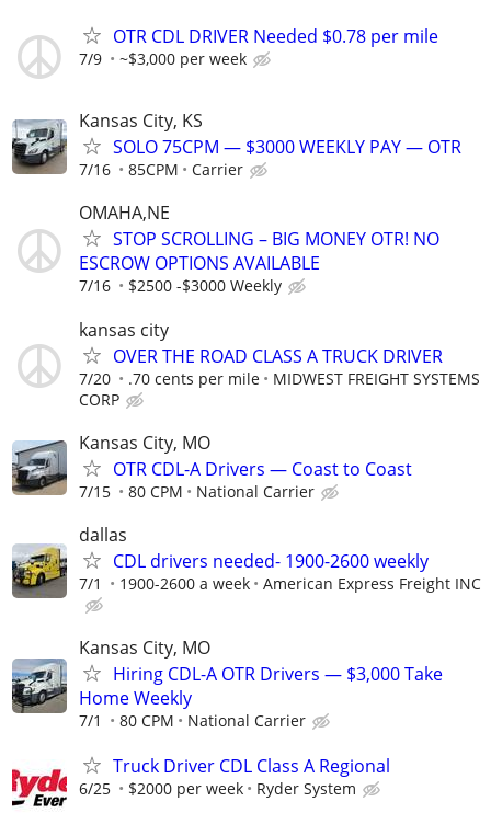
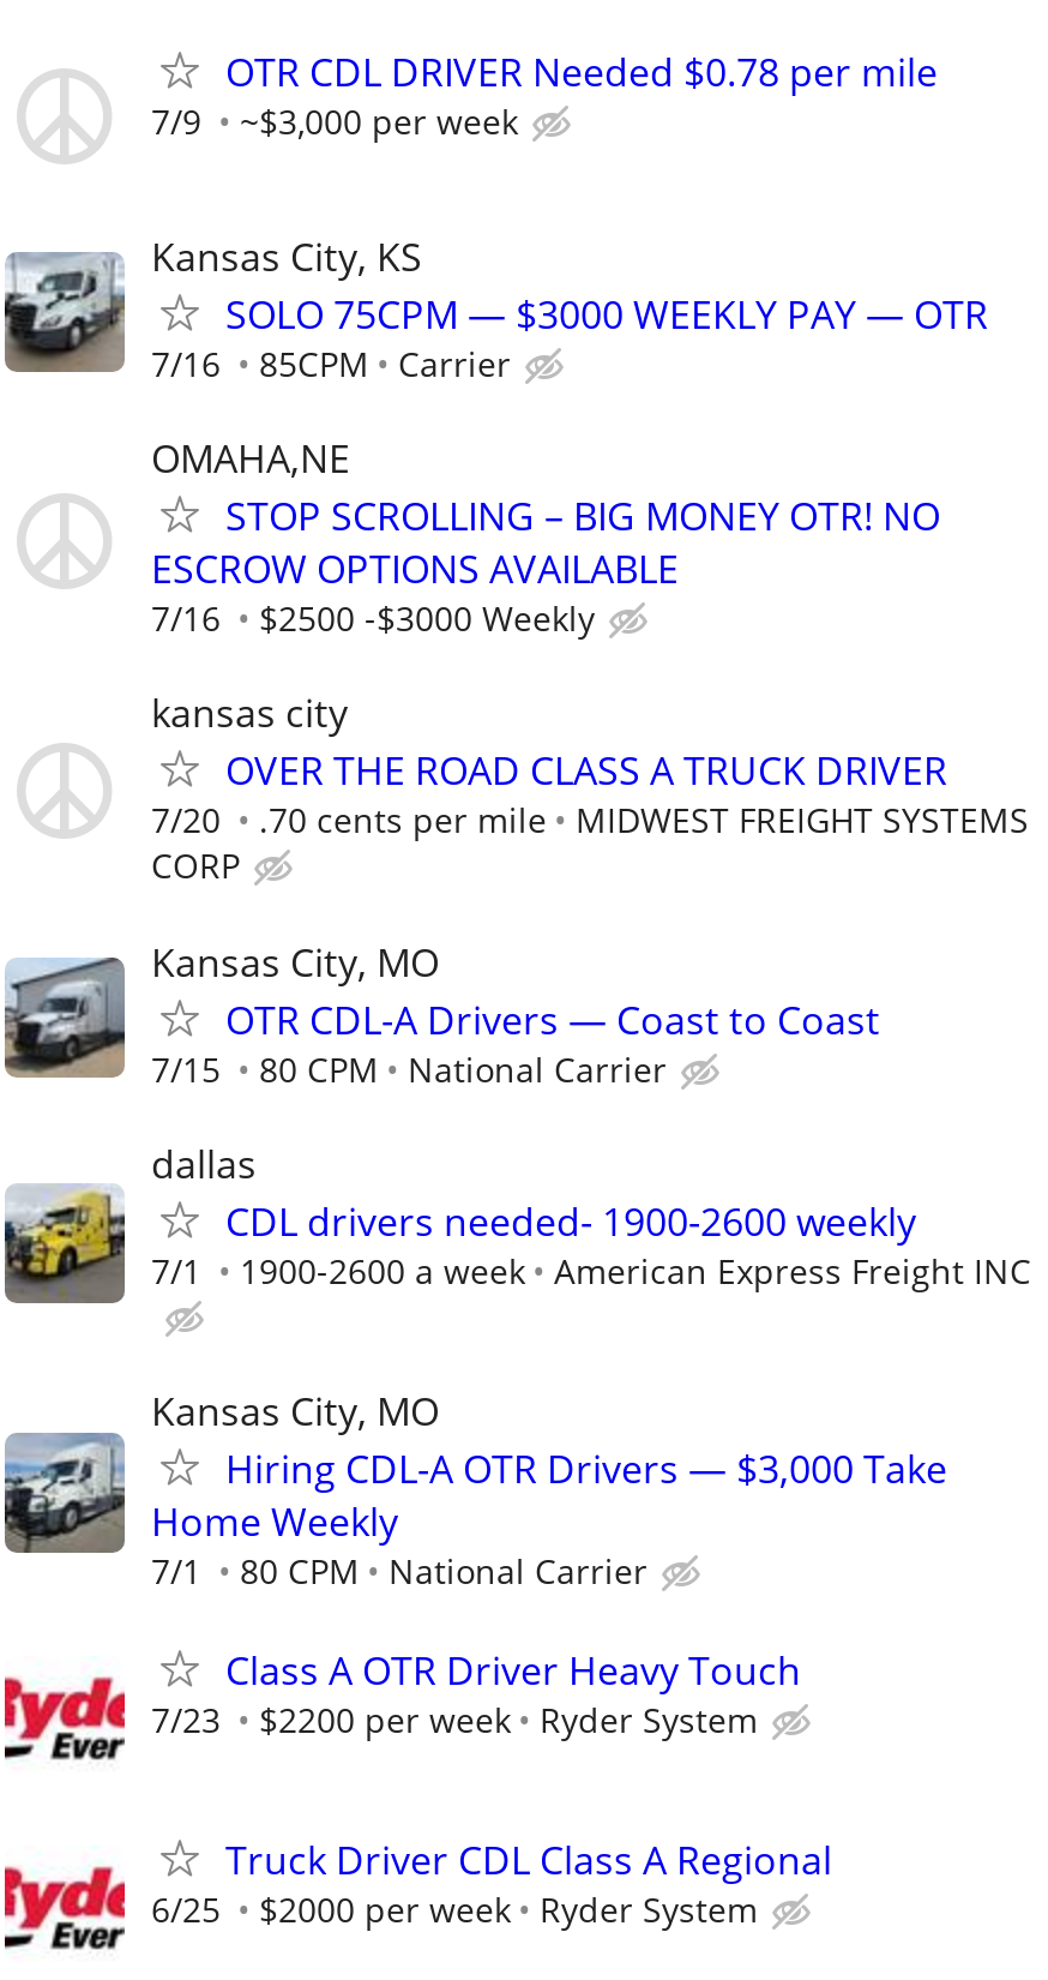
+ Class A OTR Driver Heavy Touch
+ 7/23
+ $2200 per week
+ Ryder System
